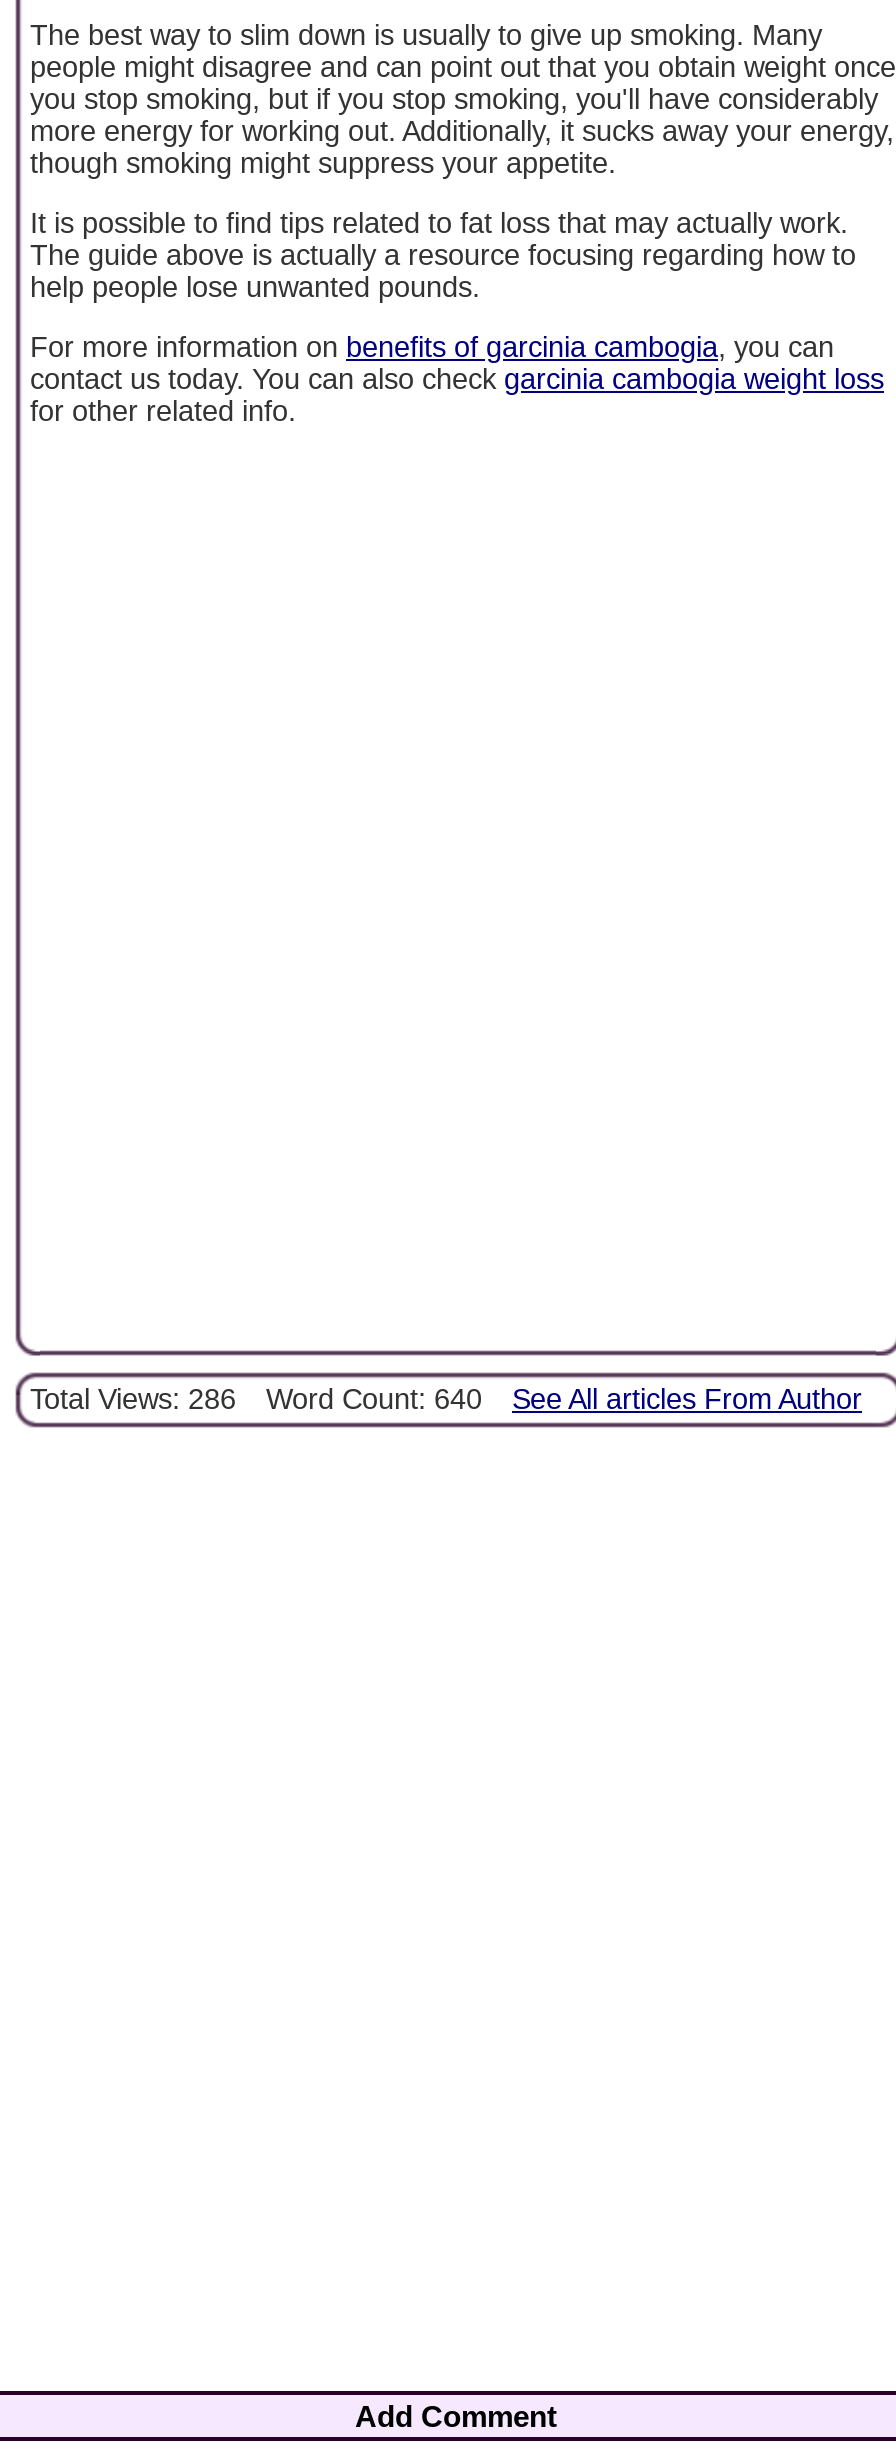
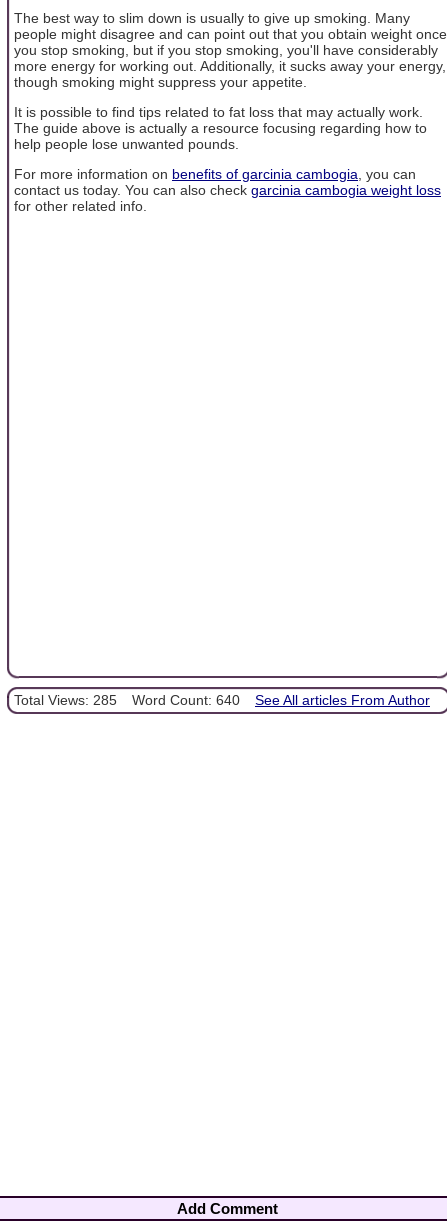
- Total Views: 286 Word Count: 640 See All articles From Author
+ Total Views: 285 Word Count: 640 See All articles From Author
